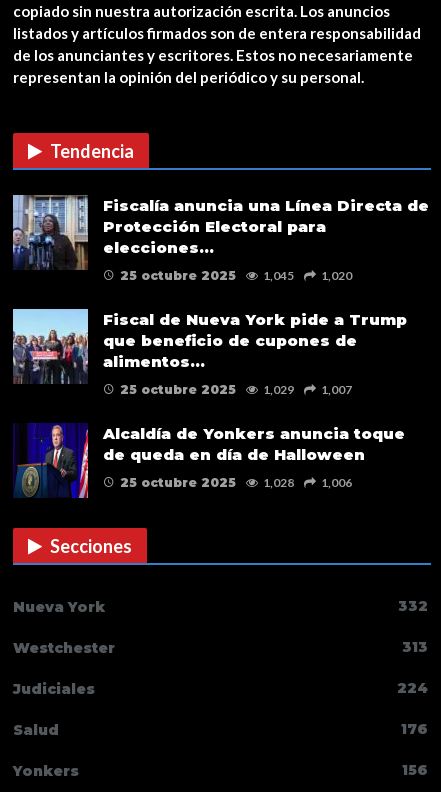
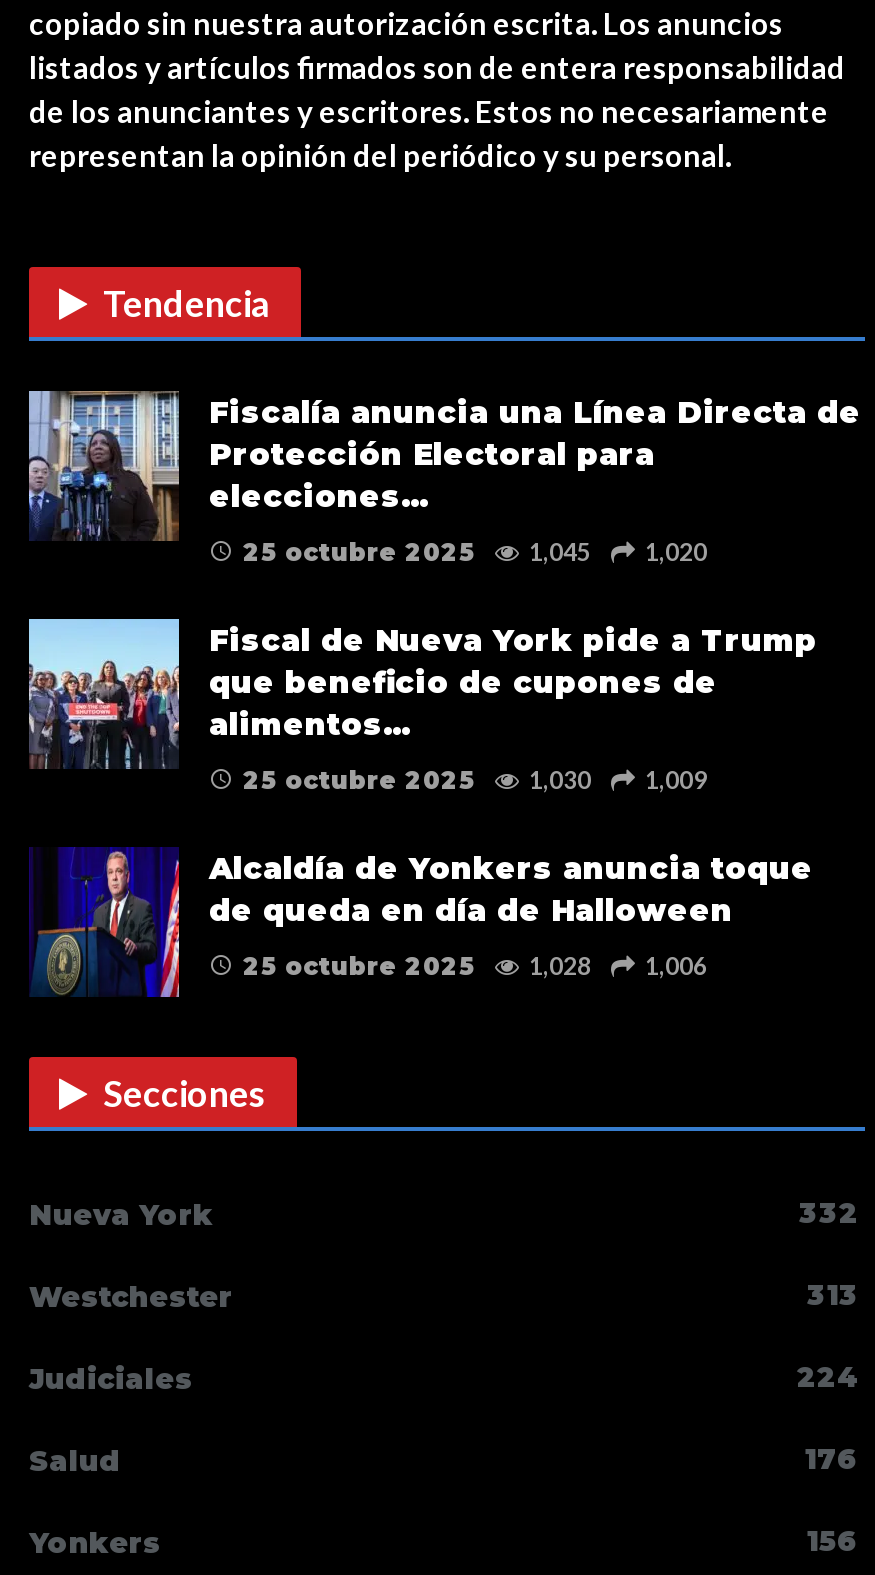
- 1,029
+ 1,030

- 1,007
+ 1,009
